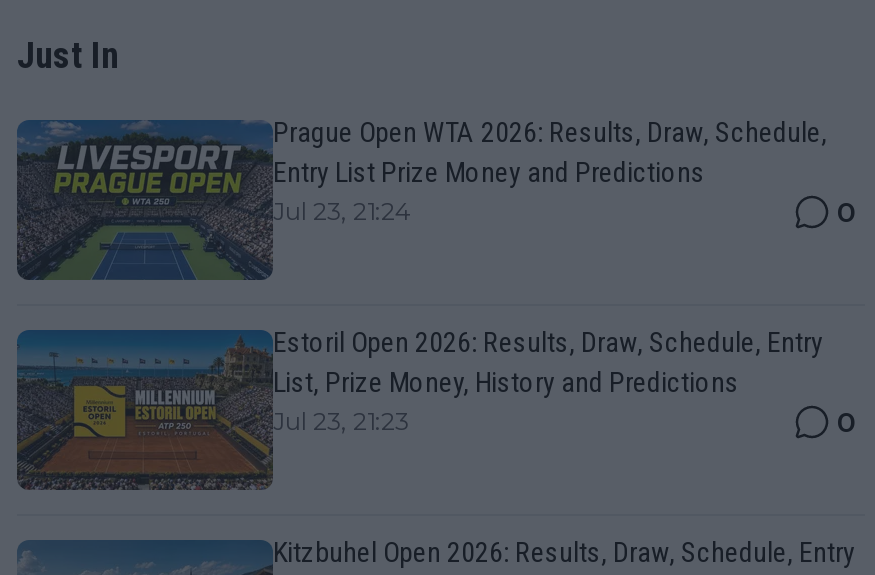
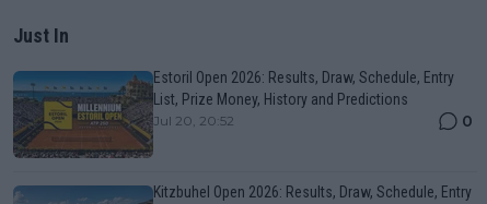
- [image]
- Prague Open WTA 2026: Results, Draw, Schedule,
- Entry List Prize Money and Predictions
- Jul 23, 21:24
- 0

- Jul 23, 21:23
+ Jul 20, 20:52
